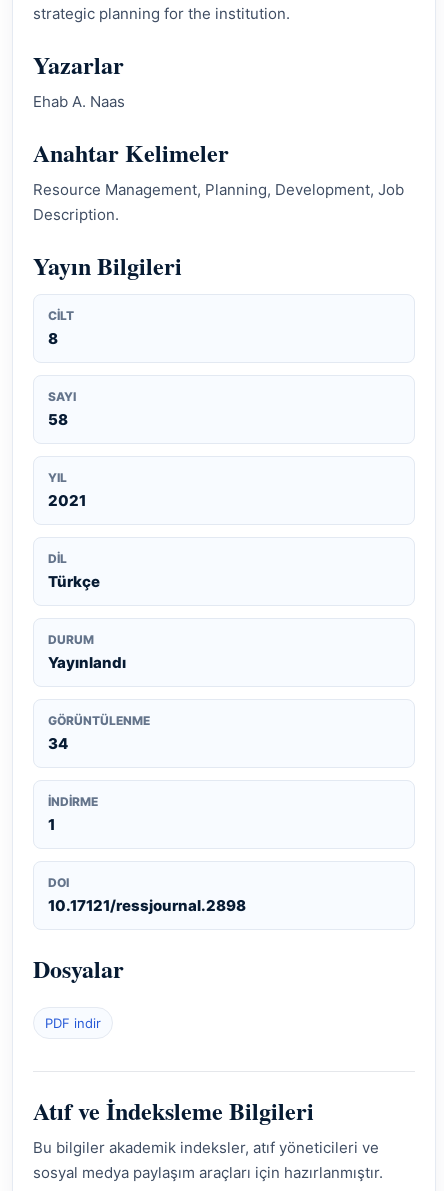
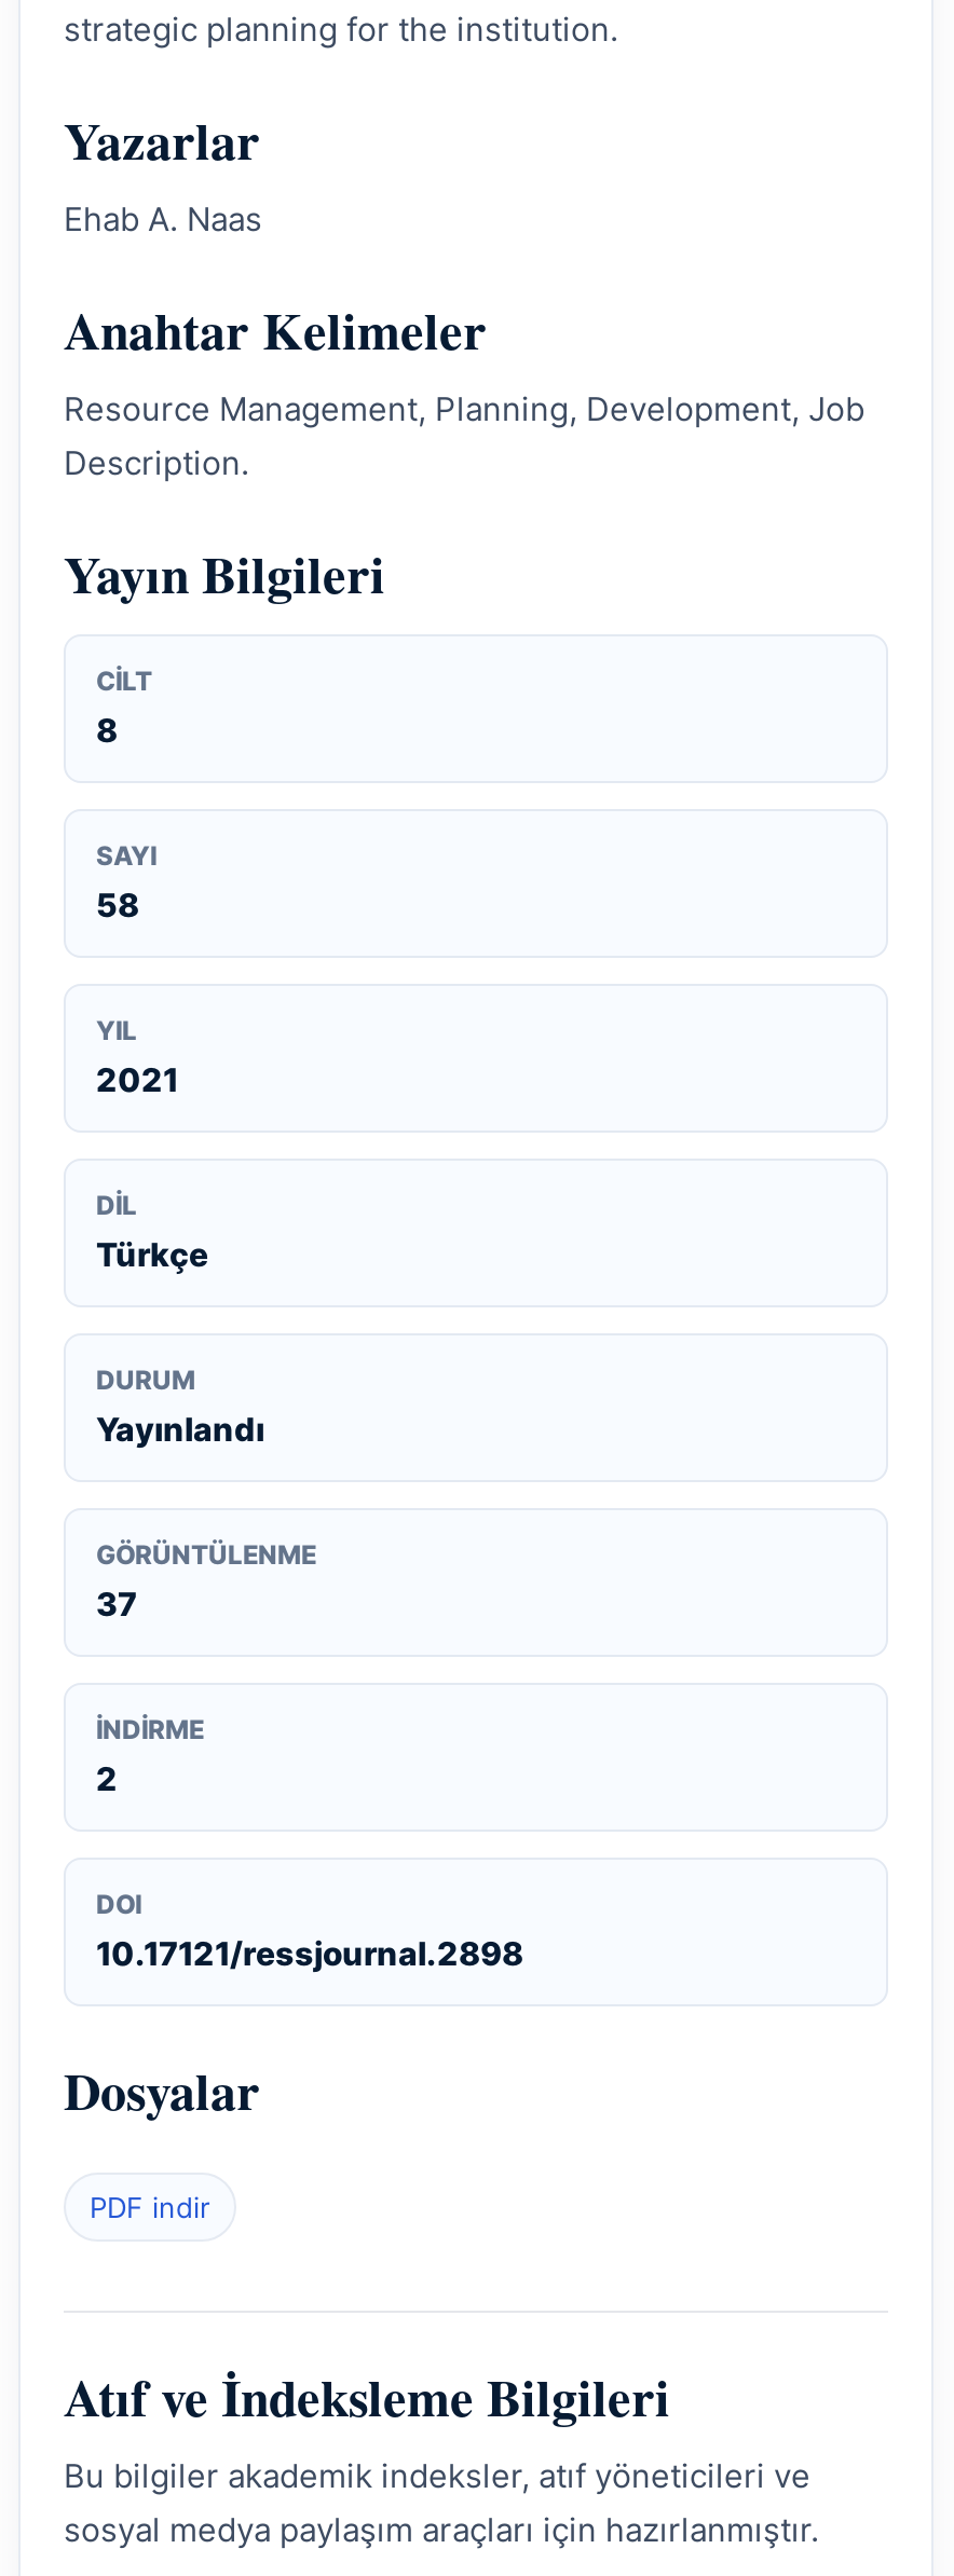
- 34
+ 37

- 1
+ 2
